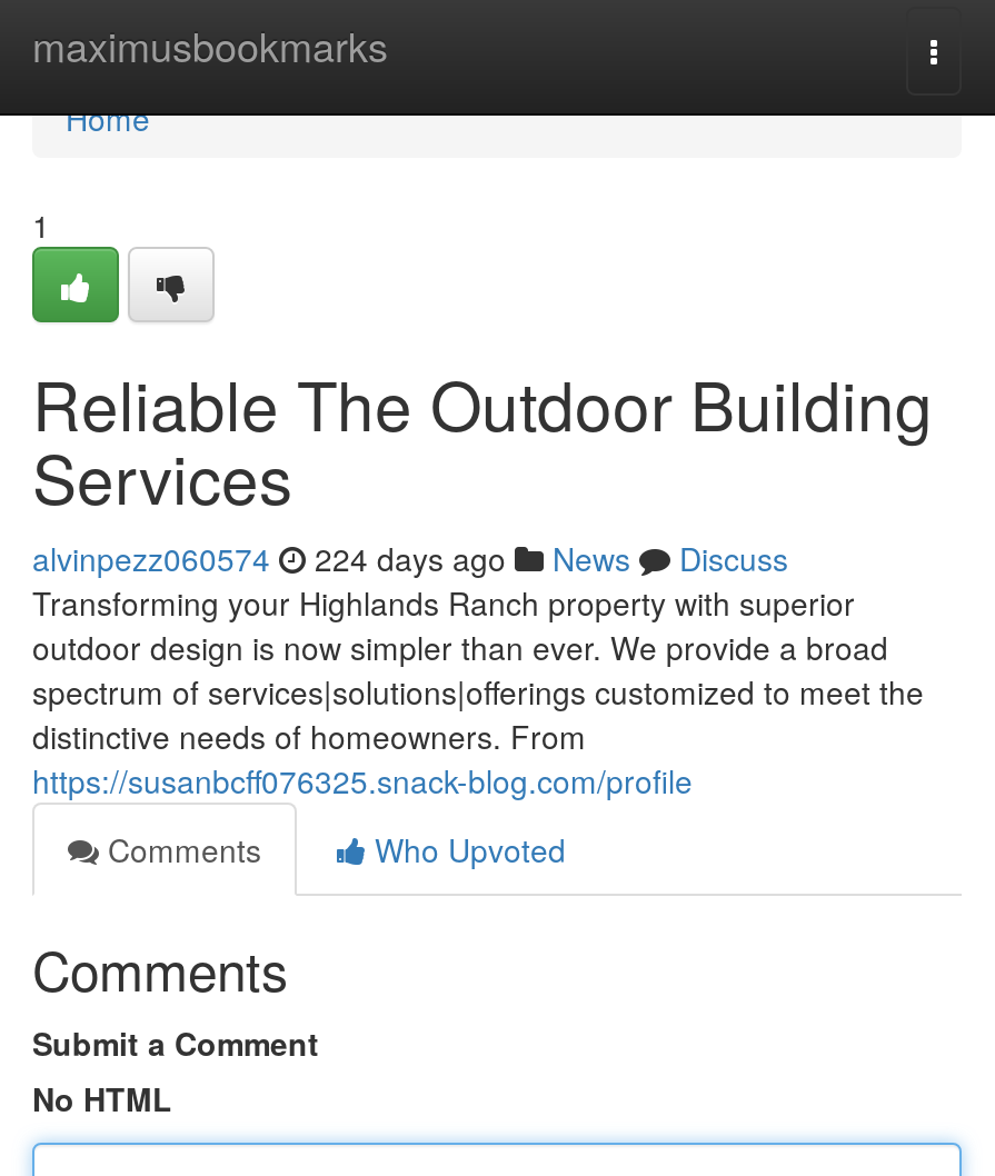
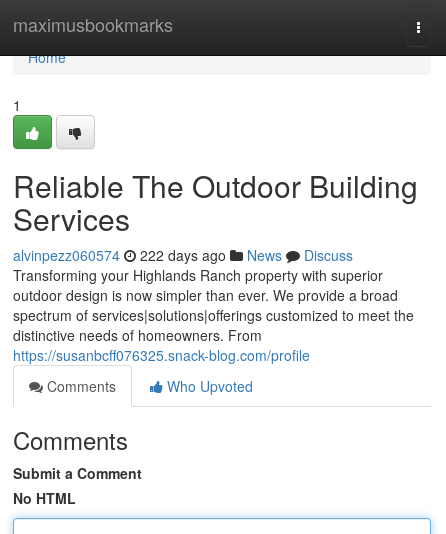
- alvinpezz060574 224 days ago News Discuss
+ alvinpezz060574 222 days ago News Discuss
